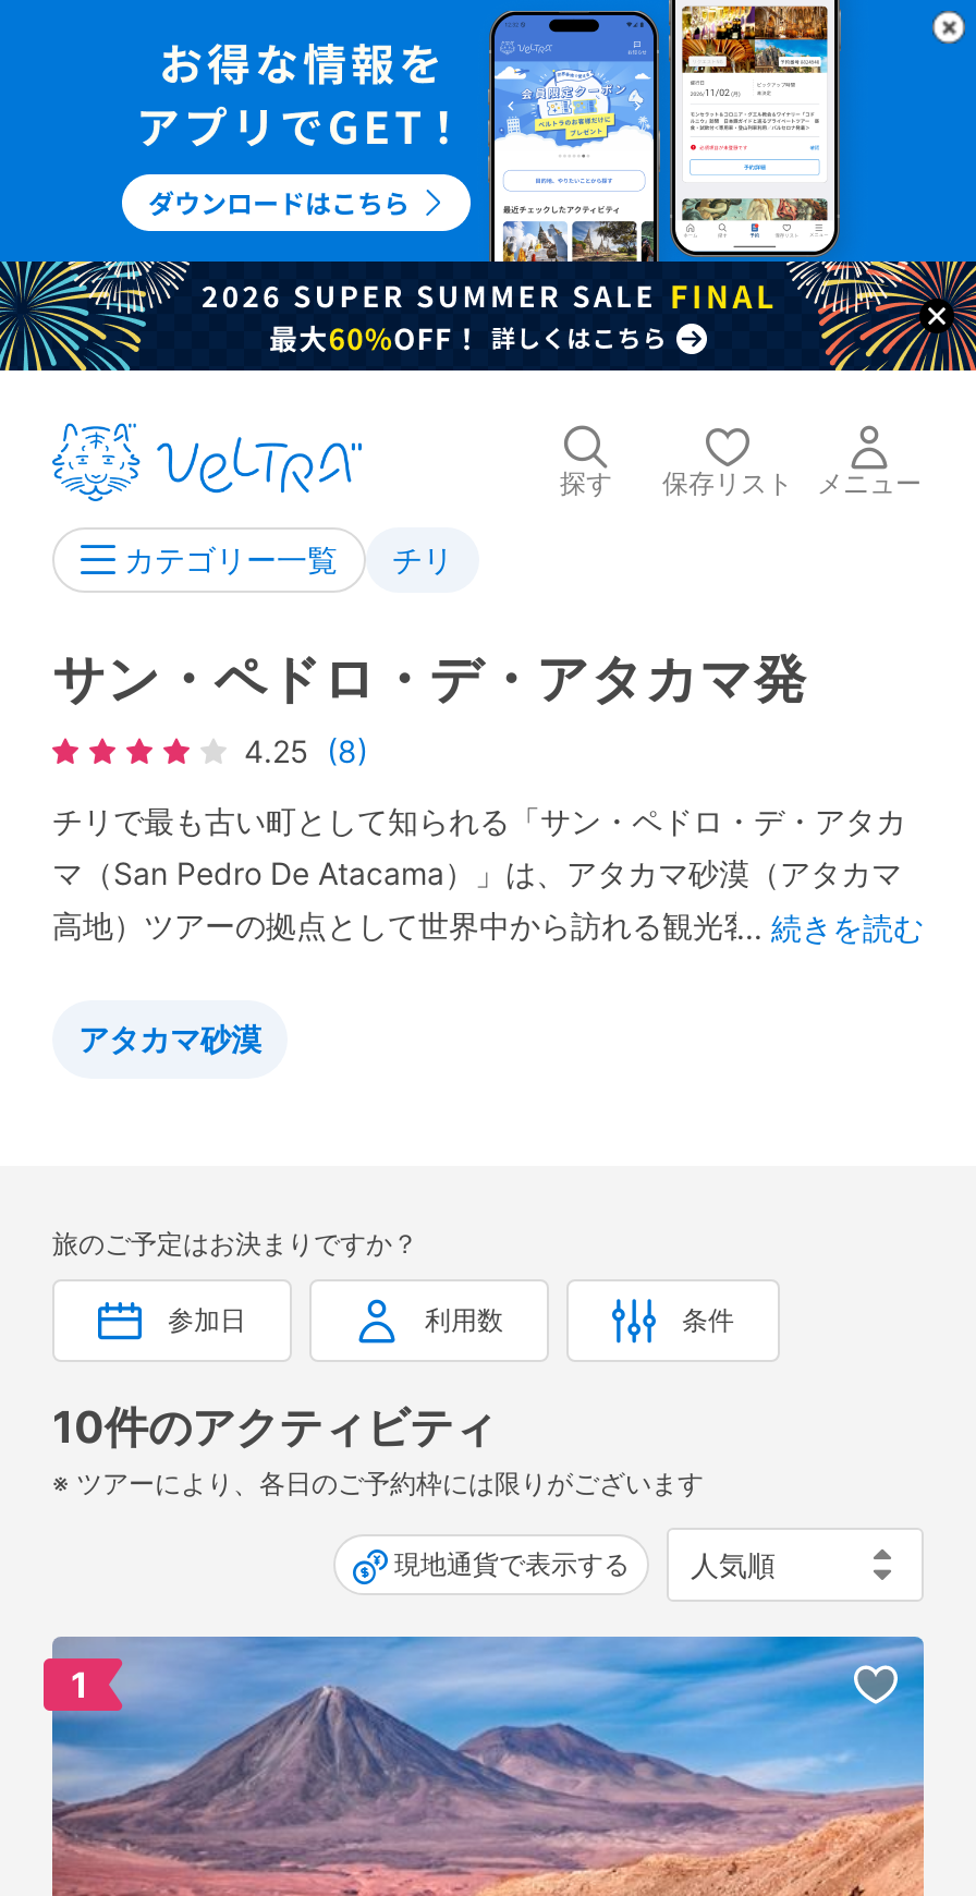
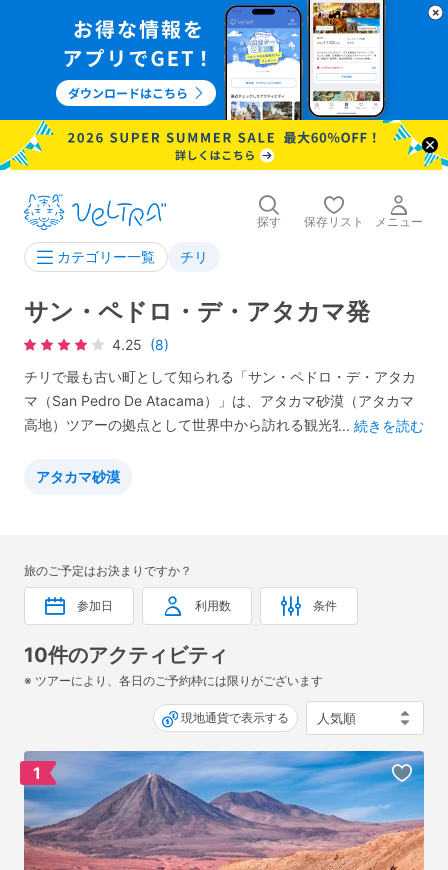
- [image]
+ [image]
